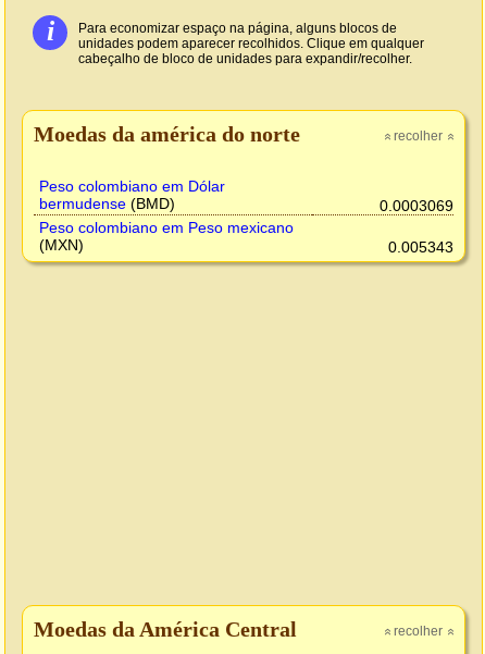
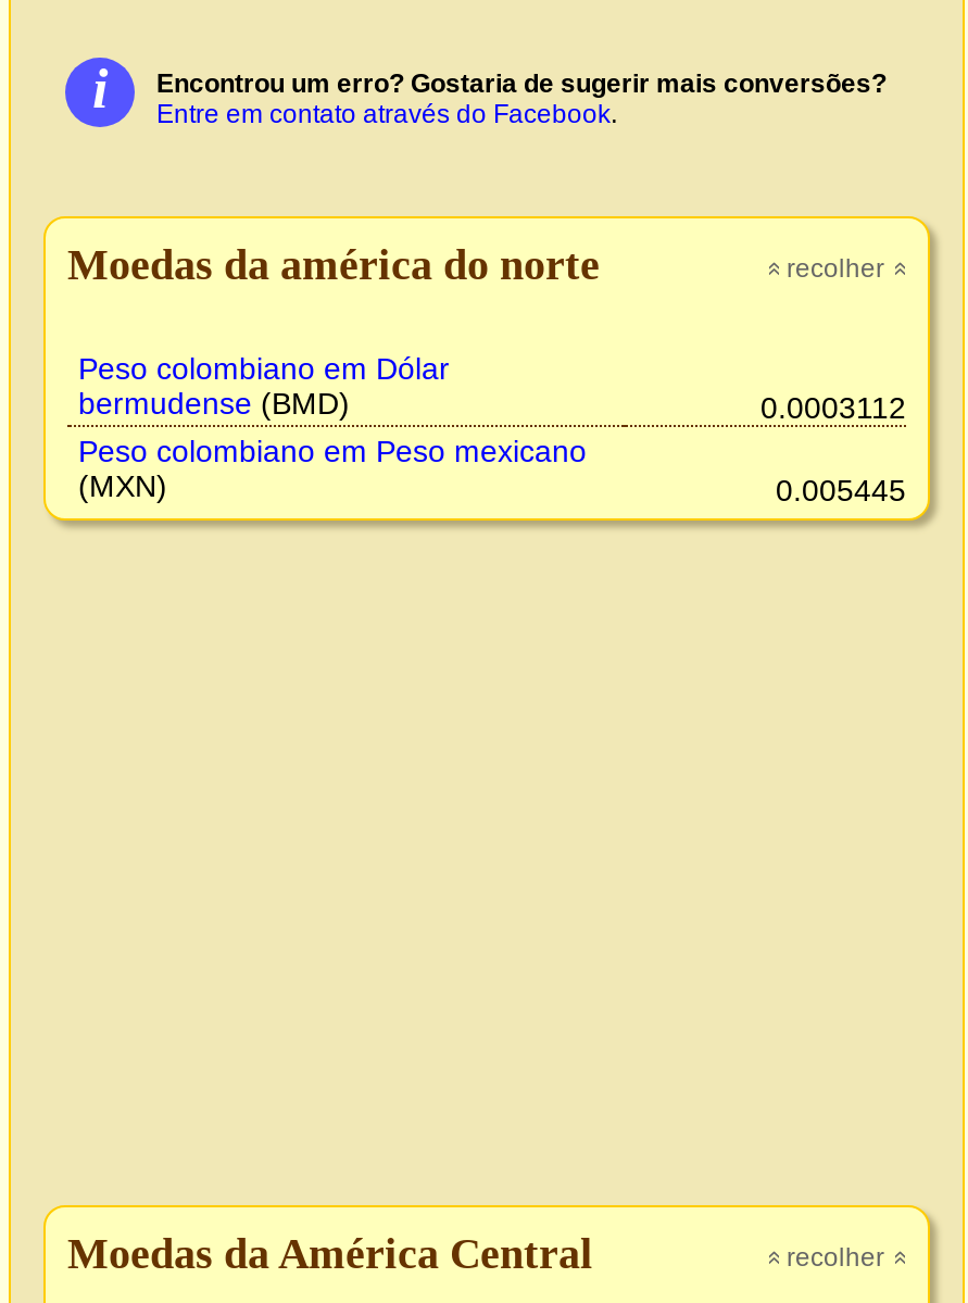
- Para economizar espaço na página, alguns blocos de
- unidades podem aparecer recolhidos. Clique em qualquer
- cabeçalho de bloco de unidades para expandir/recolher.
+ Encontrou um erro? Gostaria de sugerir mais conversões?
+ Entre em contato através do Facebook.

- 0.0003069
+ 0.0003112

- 0.005343
+ 0.005445
